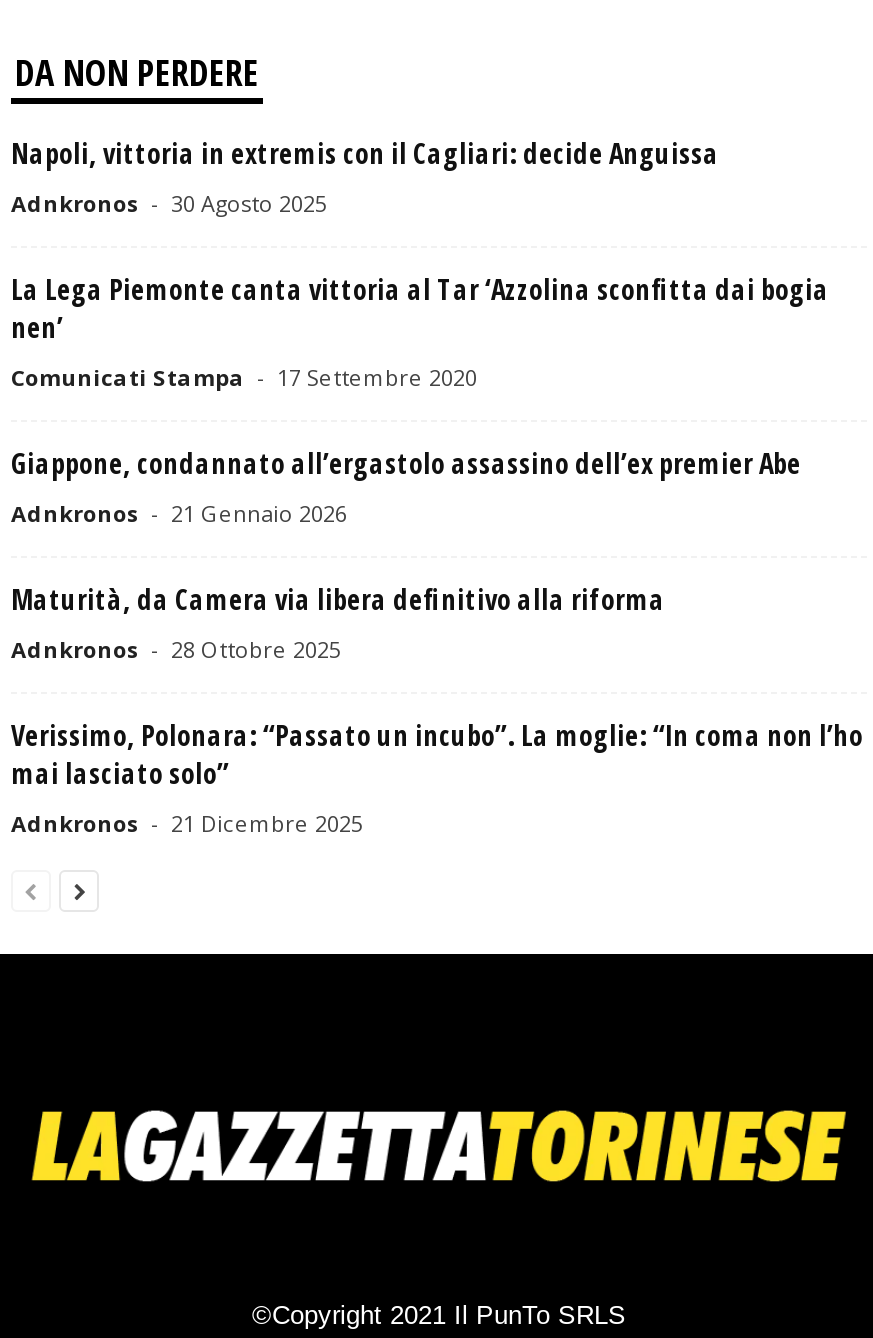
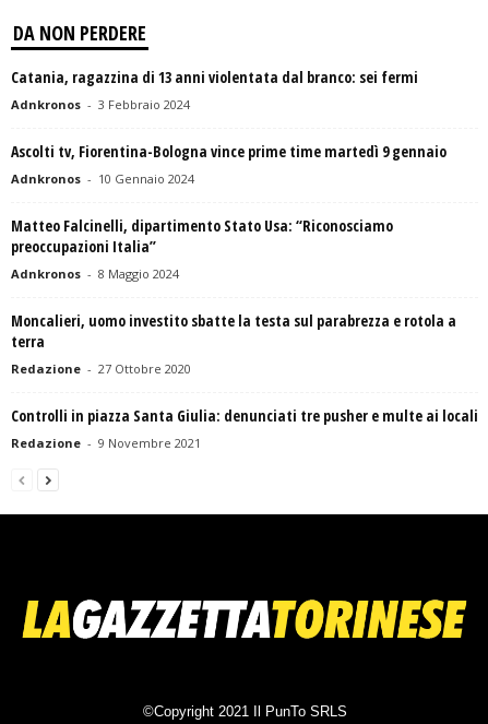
- Napoli, vittoria in extremis con il Cagliari: decide Anguissa
- Adnkronos - 30 Agosto 2025
+ Catania, ragazzina di 13 anni violentata dal branco: sei fermi
+ Adnkronos - 3 Febbraio 2024

- La Lega Piemonte canta vittoria al Tar ‘Azzolina sconfitta dai bogia
- nen’
- Comunicati Stampa - 17 Settembre 2020
+ Ascolti tv, Fiorentina-Bologna vince prime time martedì 9 gennaio
+ Adnkronos - 10 Gennaio 2024

- Giappone, condannato all’ergastolo assassino dell’ex premier Abe
- Adnkronos - 21 Gennaio 2026
+ Matteo Falcinelli, dipartimento Stato Usa: “Riconosciamo
+ preoccupazioni Italia”
+ Adnkronos - 8 Maggio 2024

- Maturità, da Camera via libera definitivo alla riforma
- Adnkronos - 28 Ottobre 2025
+ Moncalieri, uomo investito sbatte la testa sul parabrezza e rotola a
+ terra
+ Redazione - 27 Ottobre 2020

- Verissimo, Polonara: “Passato un incubo”. La moglie: “In coma non l’ho
- mai lasciato solo”
- Adnkronos - 21 Dicembre 2025
+ Controlli in piazza Santa Giulia: denunciati tre pusher e multe ai locali
+ Redazione - 9 Novembre 2021
